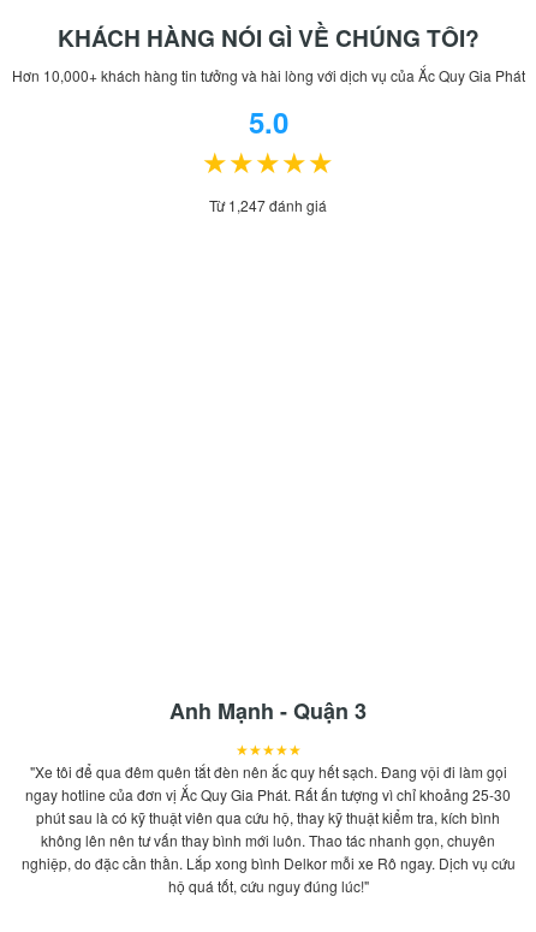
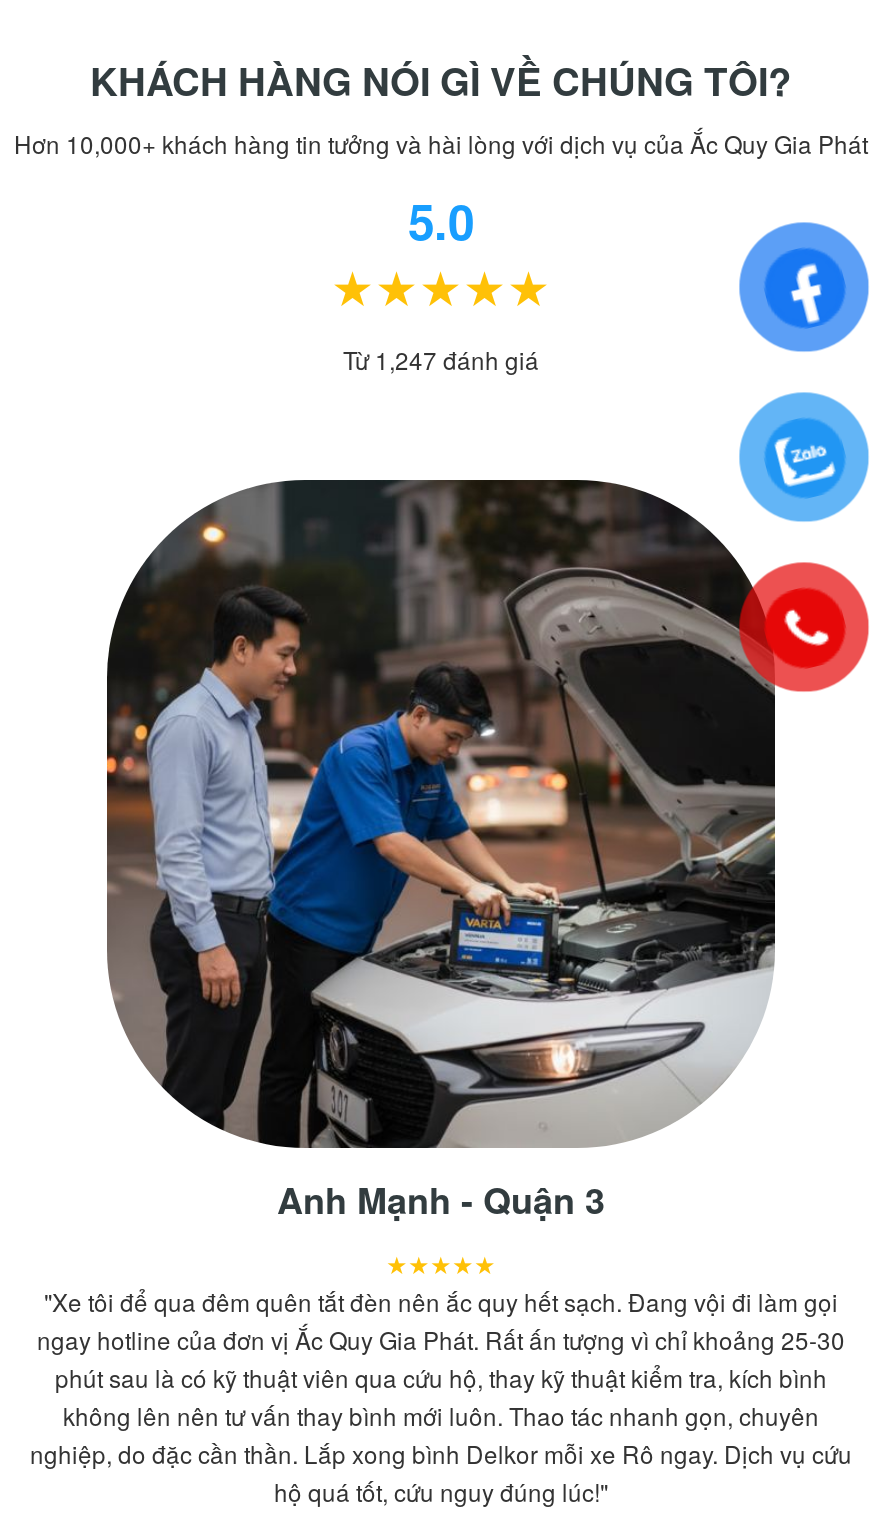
+ [image]

+ [image]
